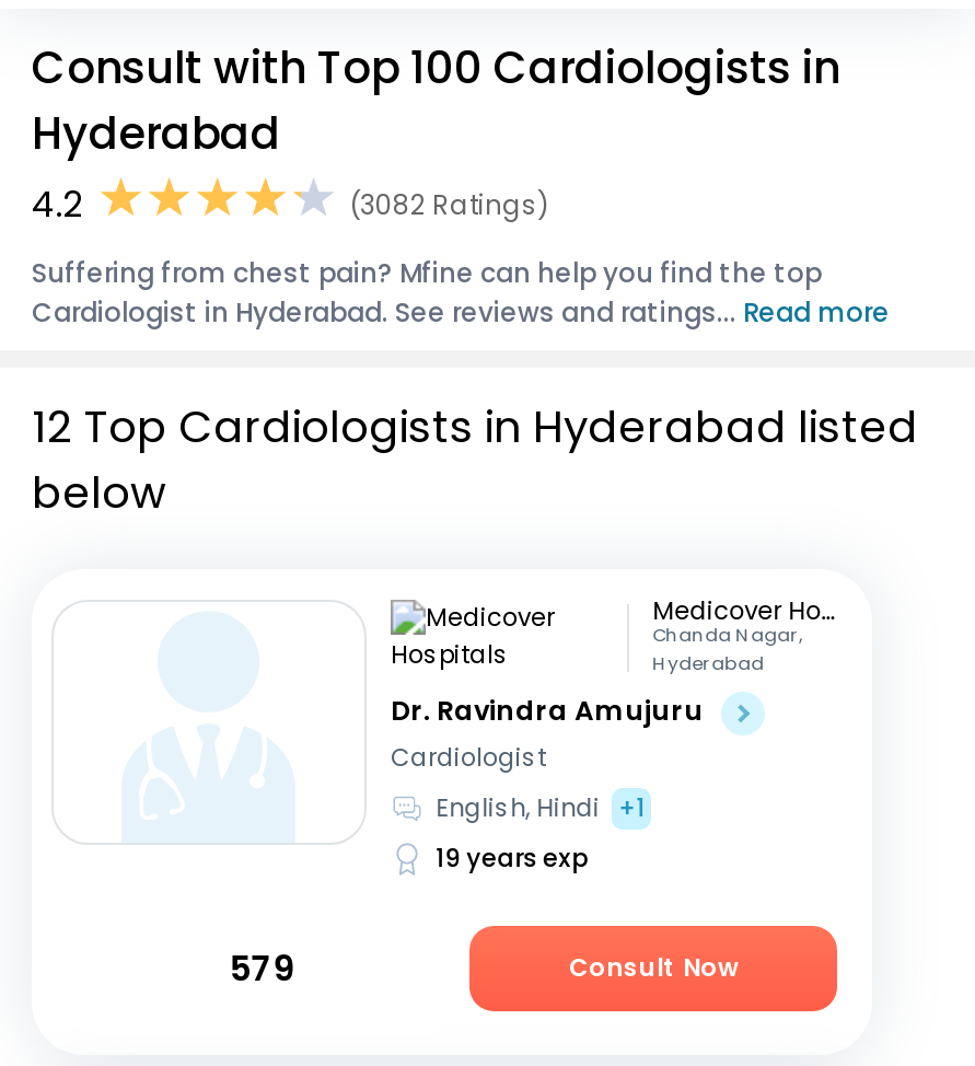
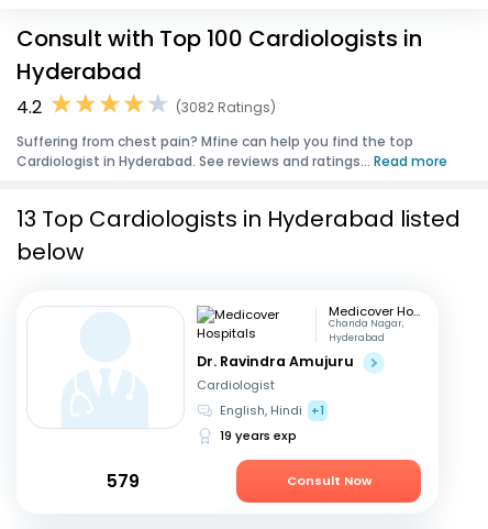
- 12 Top Cardiologists in Hyderabad listed
+ 13 Top Cardiologists in Hyderabad listed
